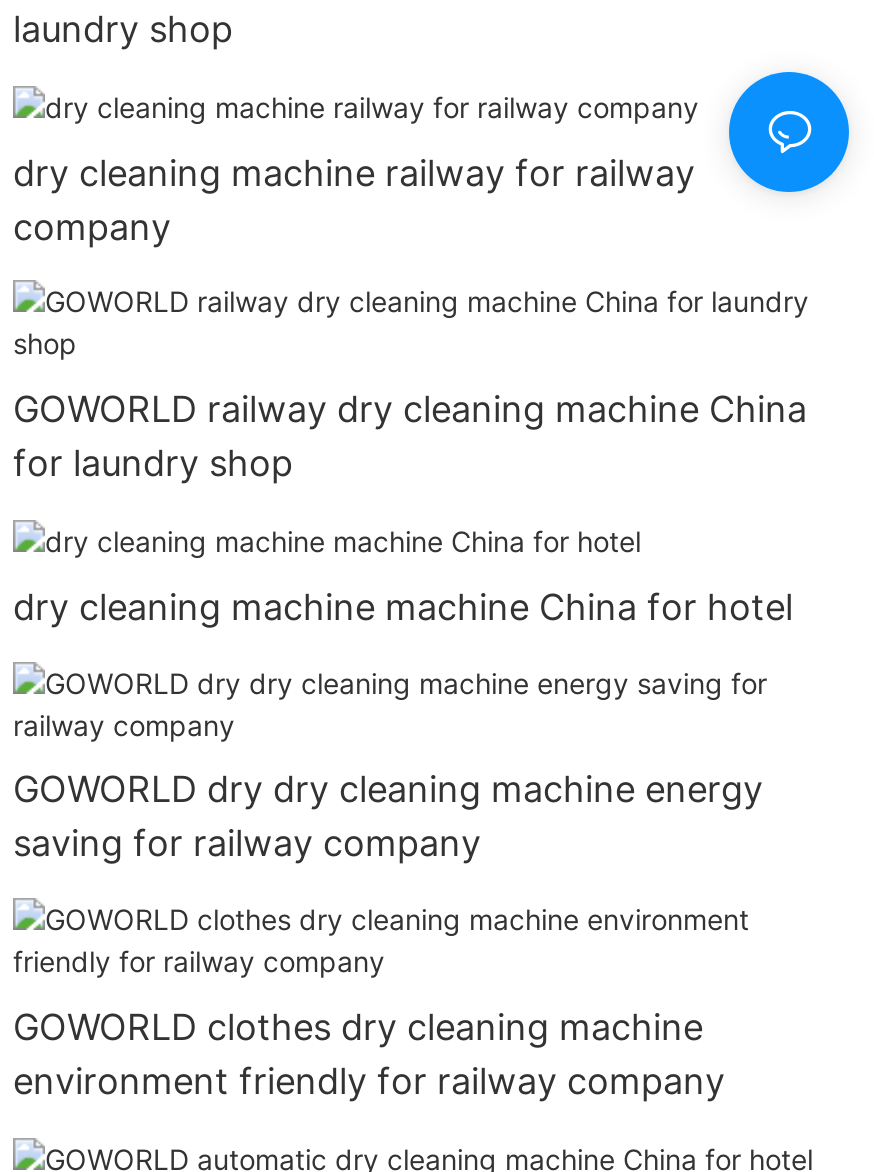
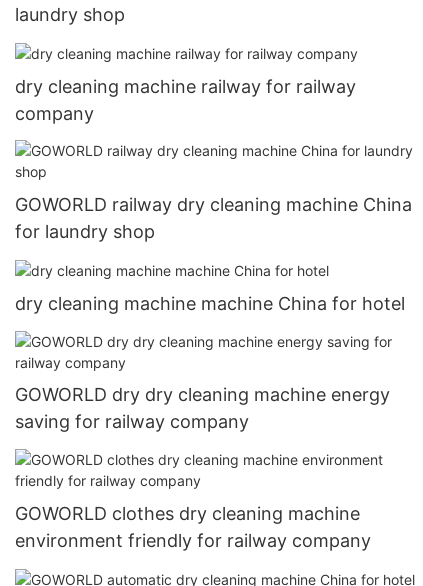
- [image]
